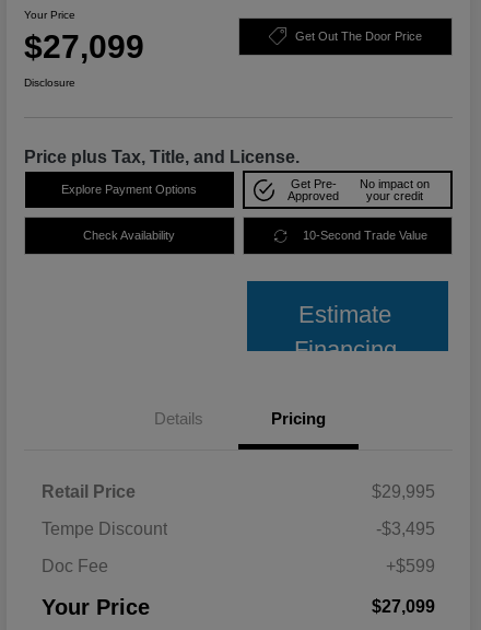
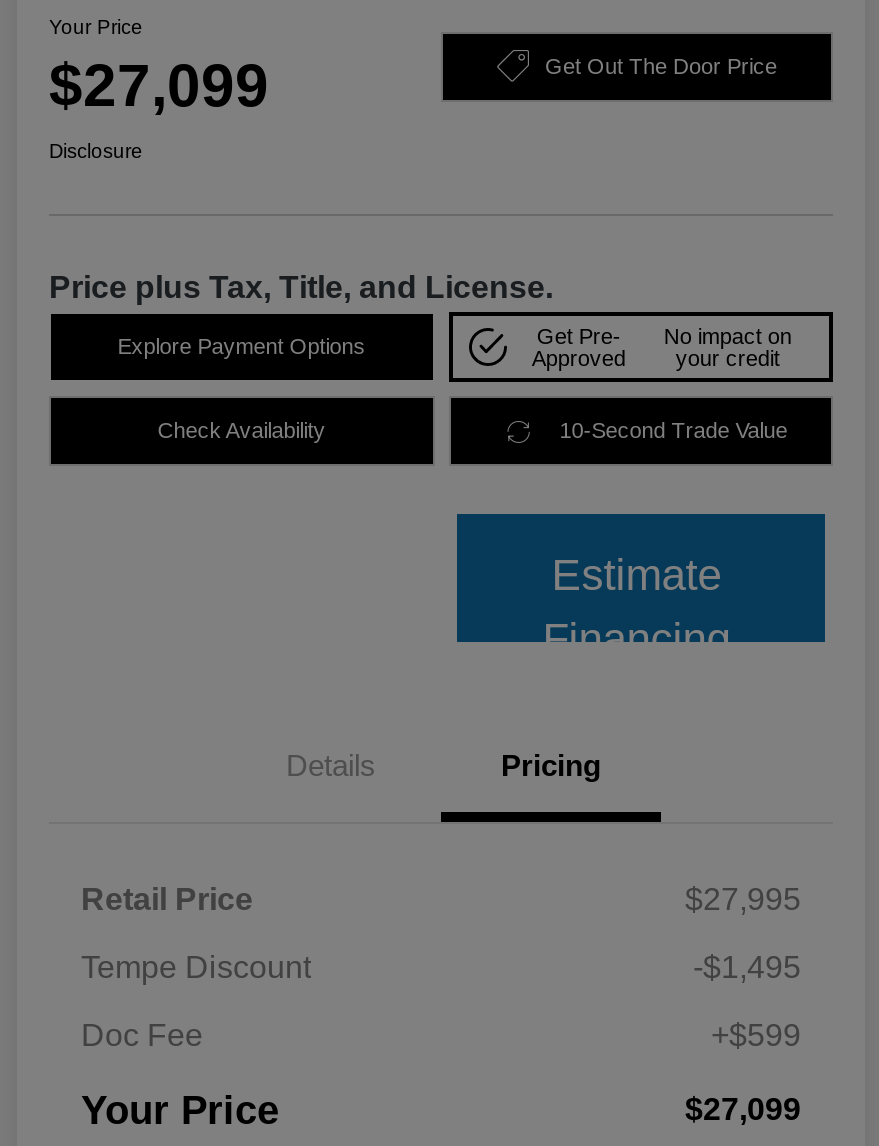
- $29,995
+ $27,995

- -$3,495
+ -$1,495
